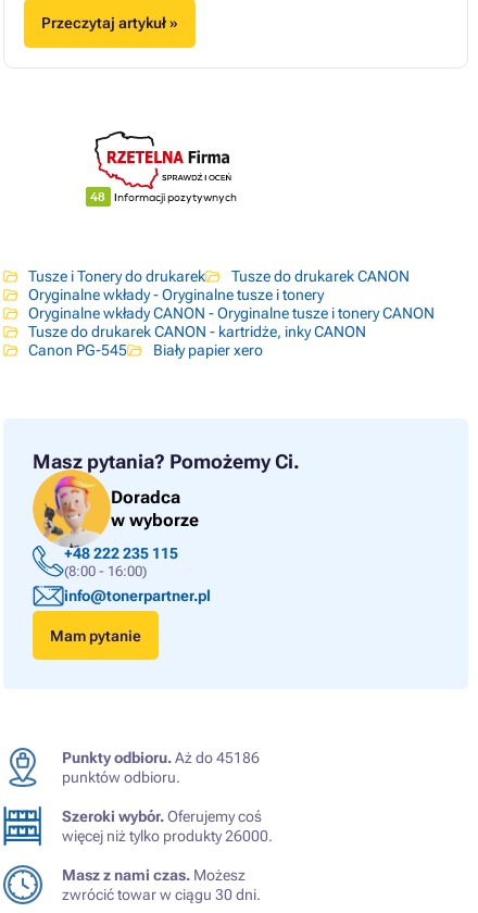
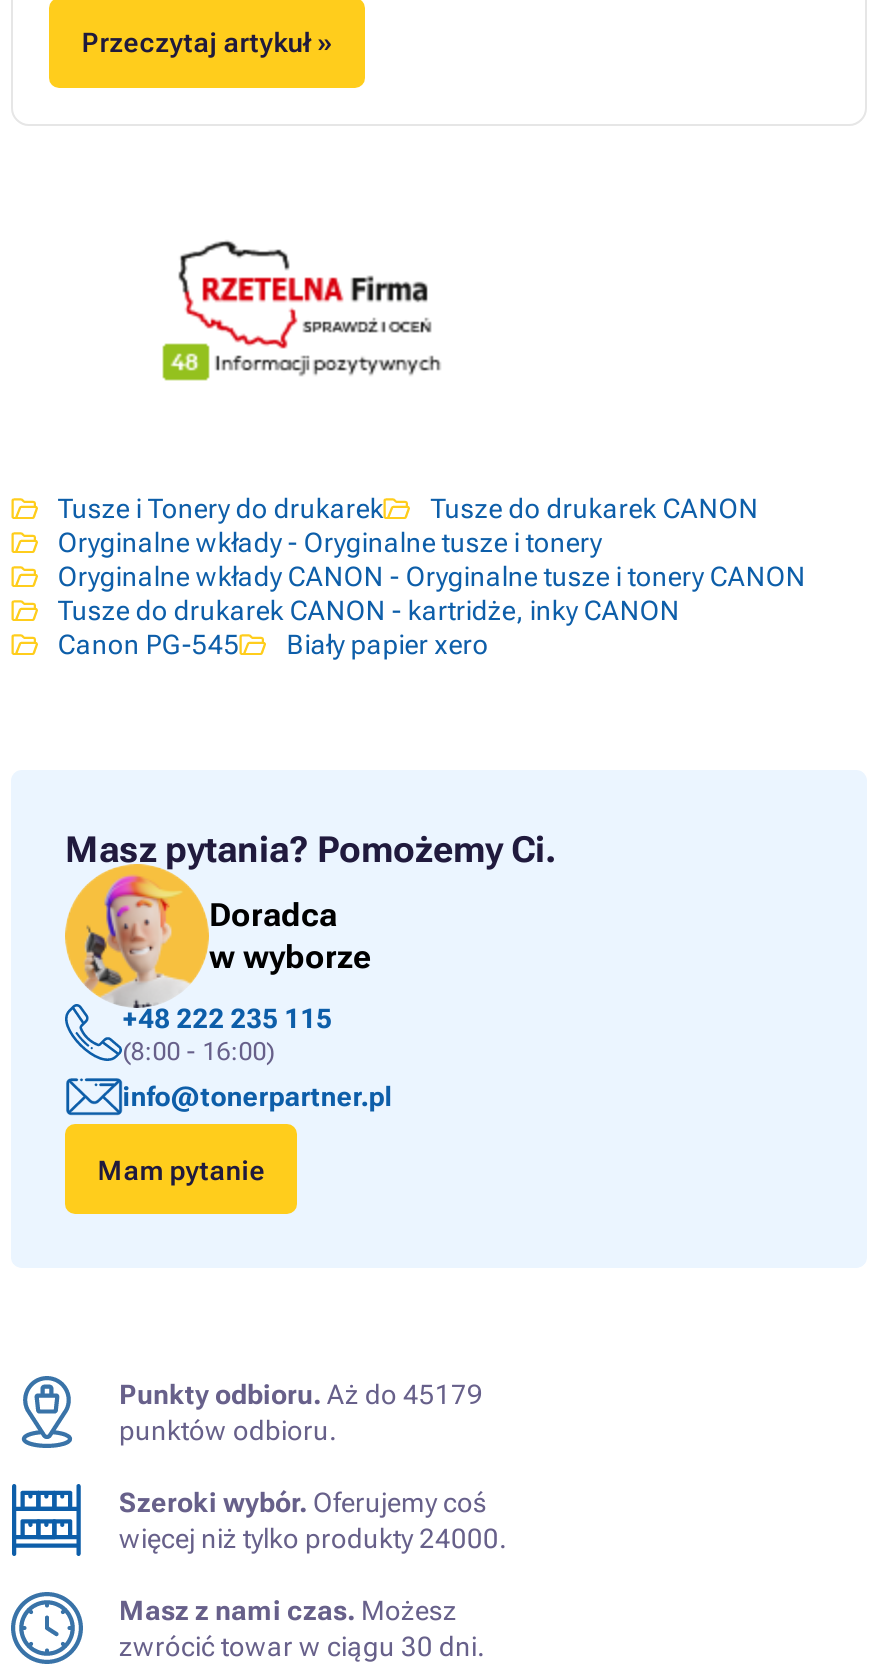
- Punkty odbioru. Aż do 45186
+ Punkty odbioru. Aż do 45179

- więcej niż tylko produkty 26000.
+ więcej niż tylko produkty 24000.
